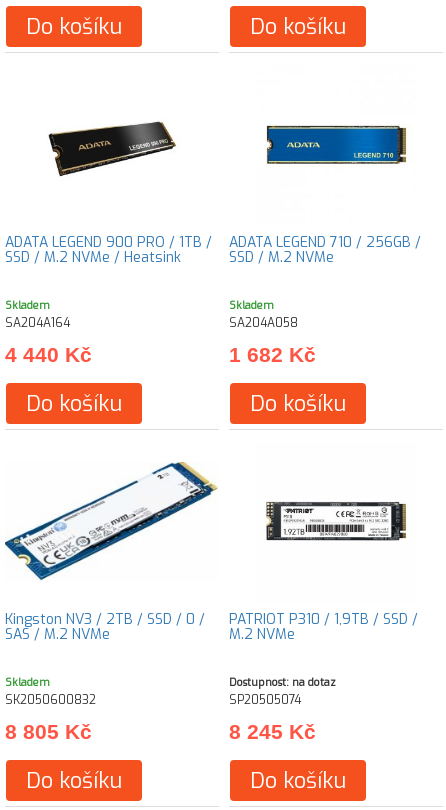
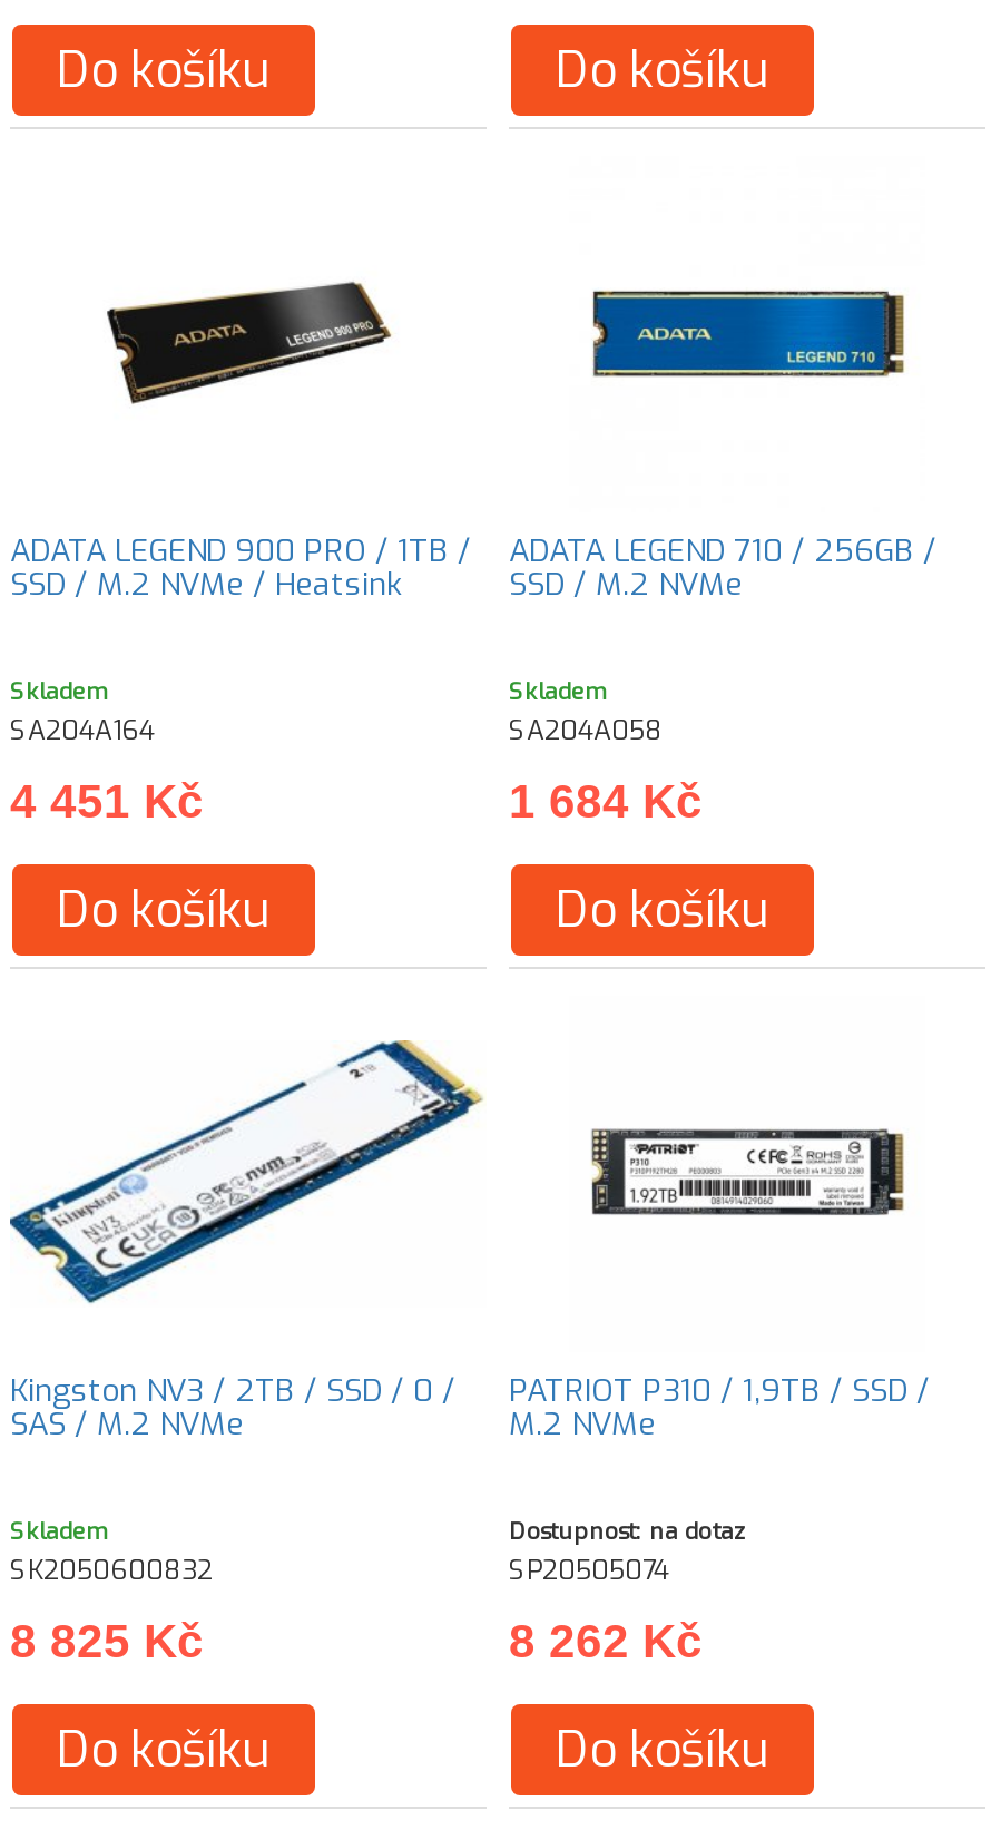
- 4 440 Kč
+ 4 451 Kč

- 1 682 Kč
+ 1 684 Kč

- 8 805 Kč
+ 8 825 Kč

- 8 245 Kč
+ 8 262 Kč
